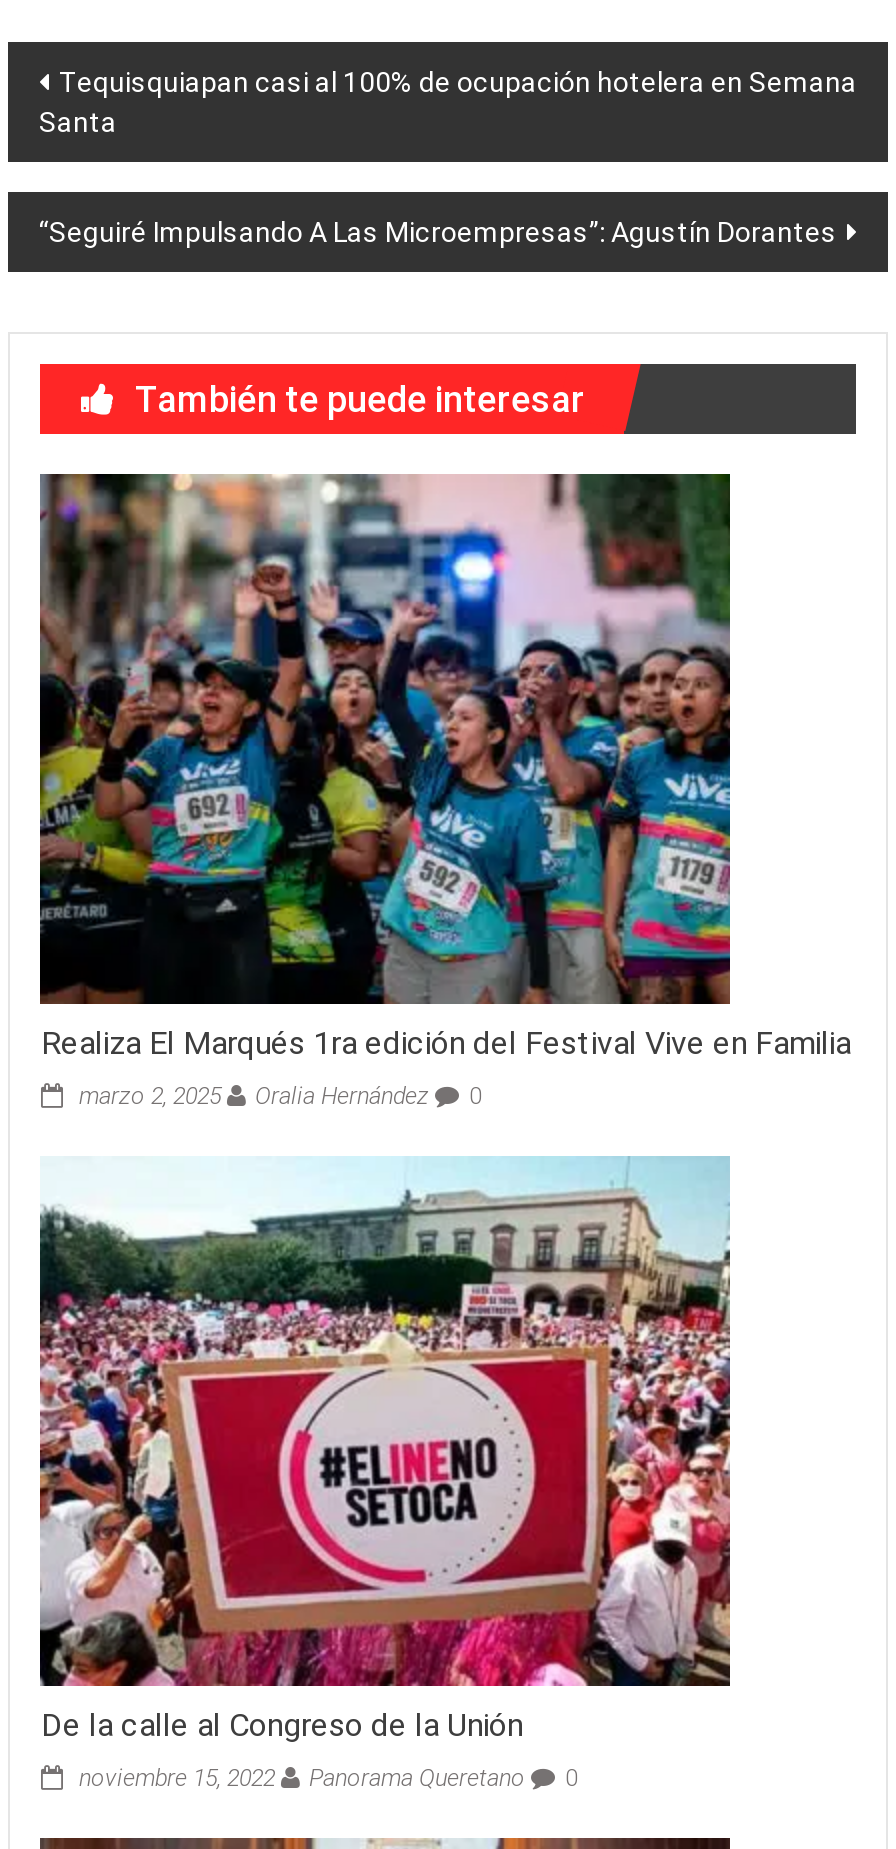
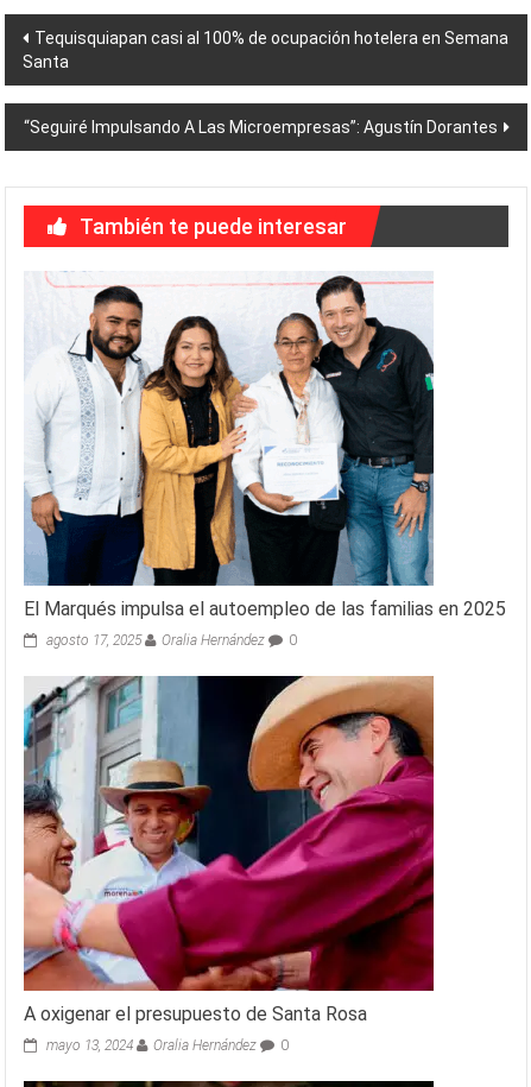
- [image]
- Realiza El Marqués 1ra edición del Festival Vive en Familia
+ [image]
+ El Marqués impulsa el autoempleo de las familias en 2025

- marzo 2, 2025 Oralia Hernández 0
+ agosto 17, 2025 Oralia Hernández 0

- [image]
- De la calle al Congreso de la Unión
+ [image]
+ A oxigenar el presupuesto de Santa Rosa

- noviembre 15, 2022
- Panorama Queretano
+ mayo 13, 2024
+ Oralia Hernández
